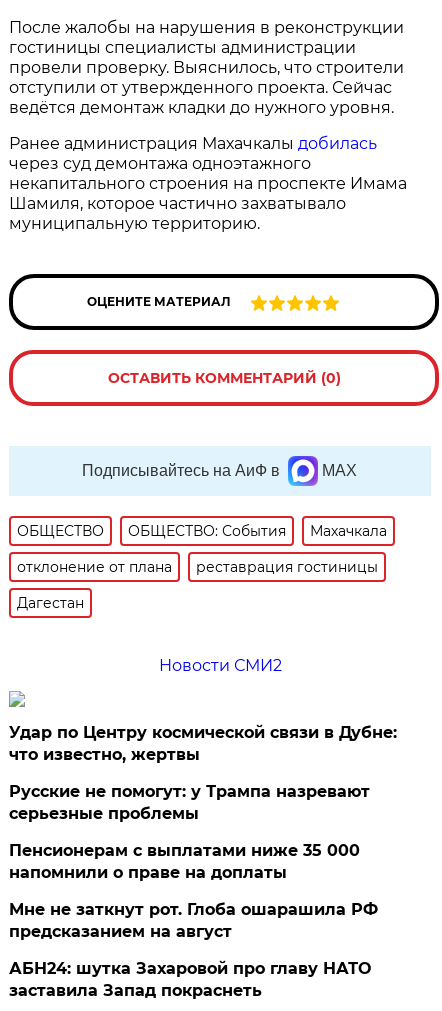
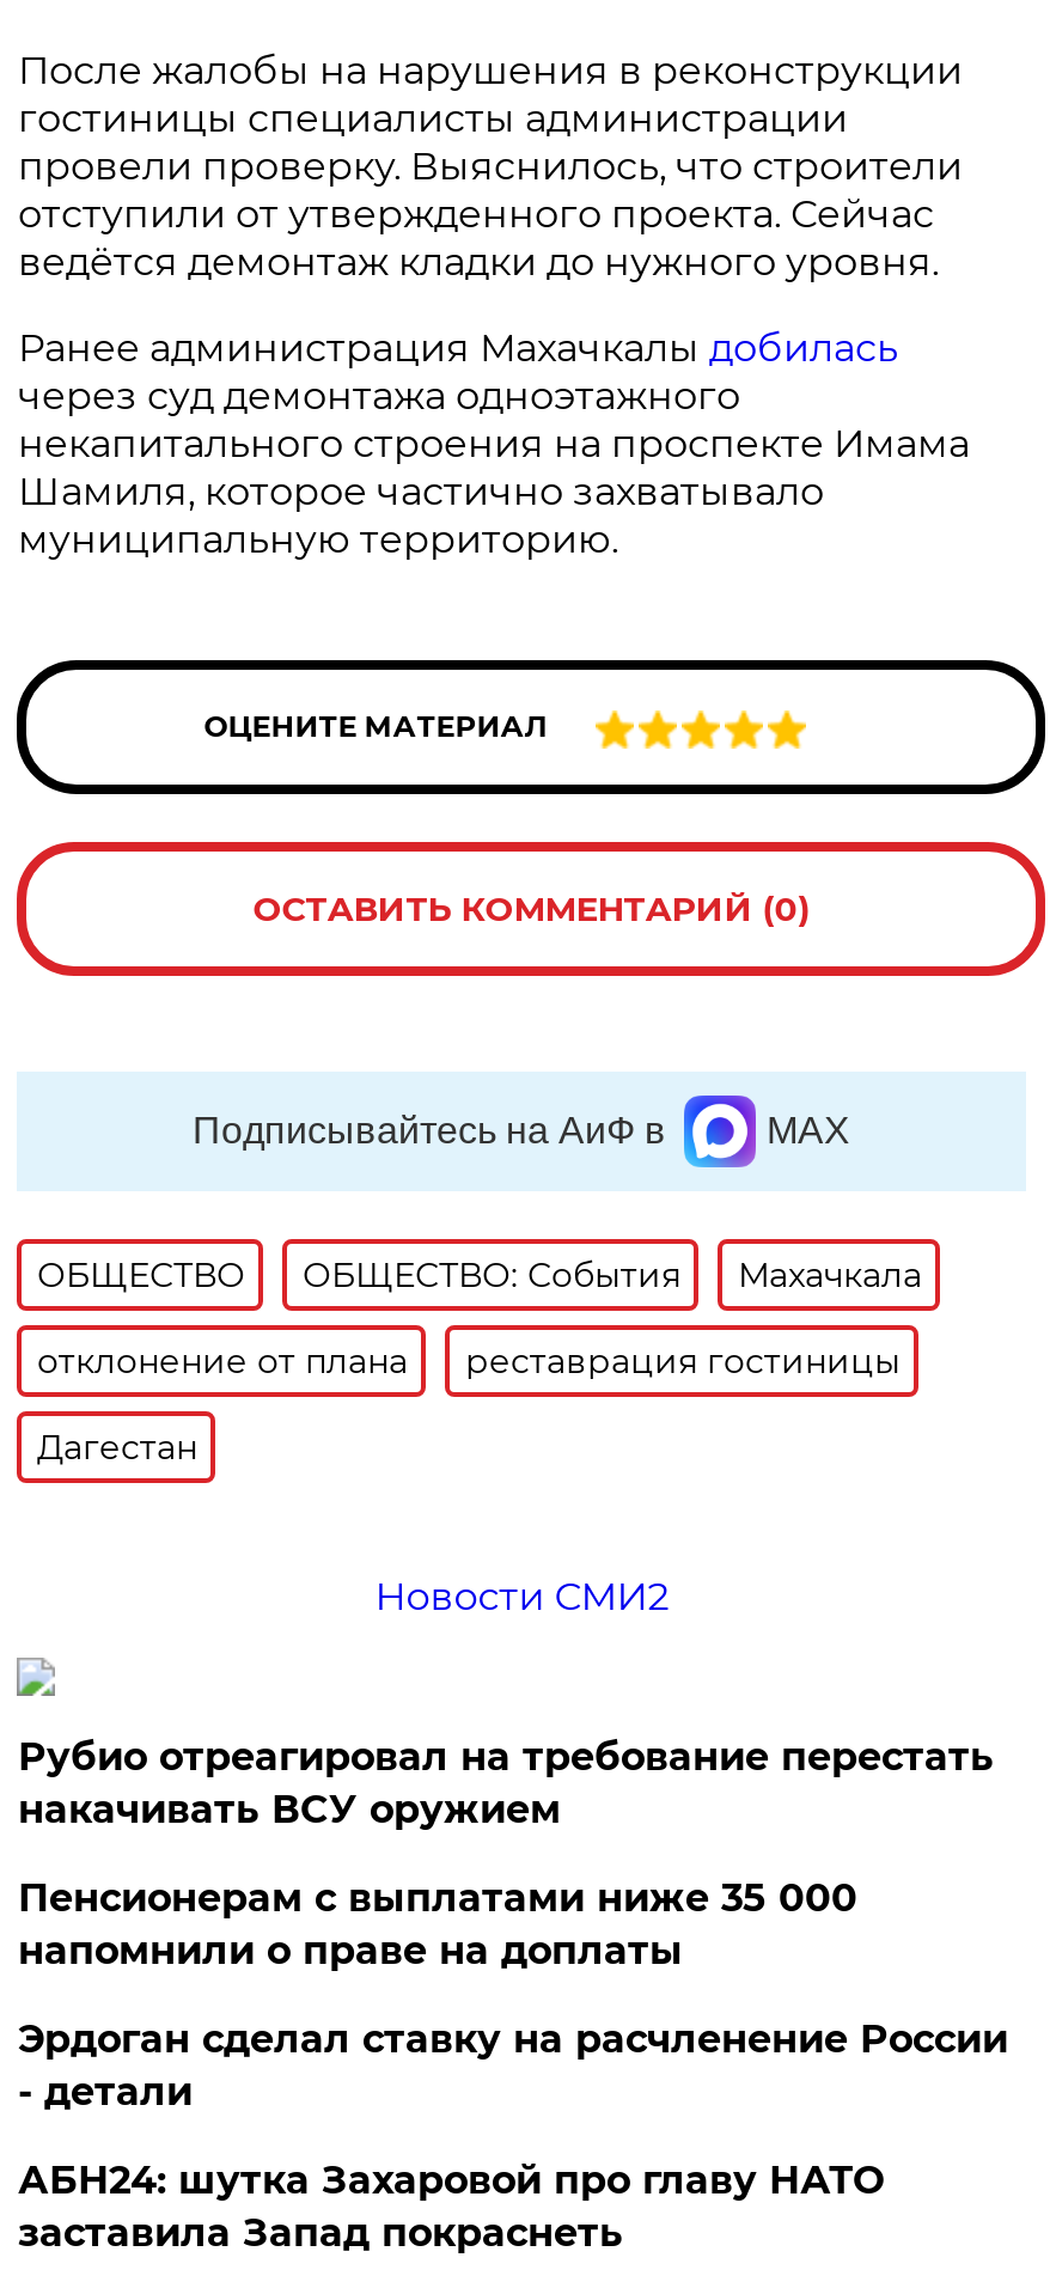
- Удар по Центру космической связи в Дубне:
- что известно, жертвы
- Русские не помогут: у Трампа назревают
- серьезные проблемы
+ Рубио отреагировал на требование перестать
+ накачивать ВСУ оружием

- Мне не заткнут рот. Глоба ошарашила РФ
- предсказанием на август
+ Эрдоган сделал ставку на расчленение России
+ - детали
